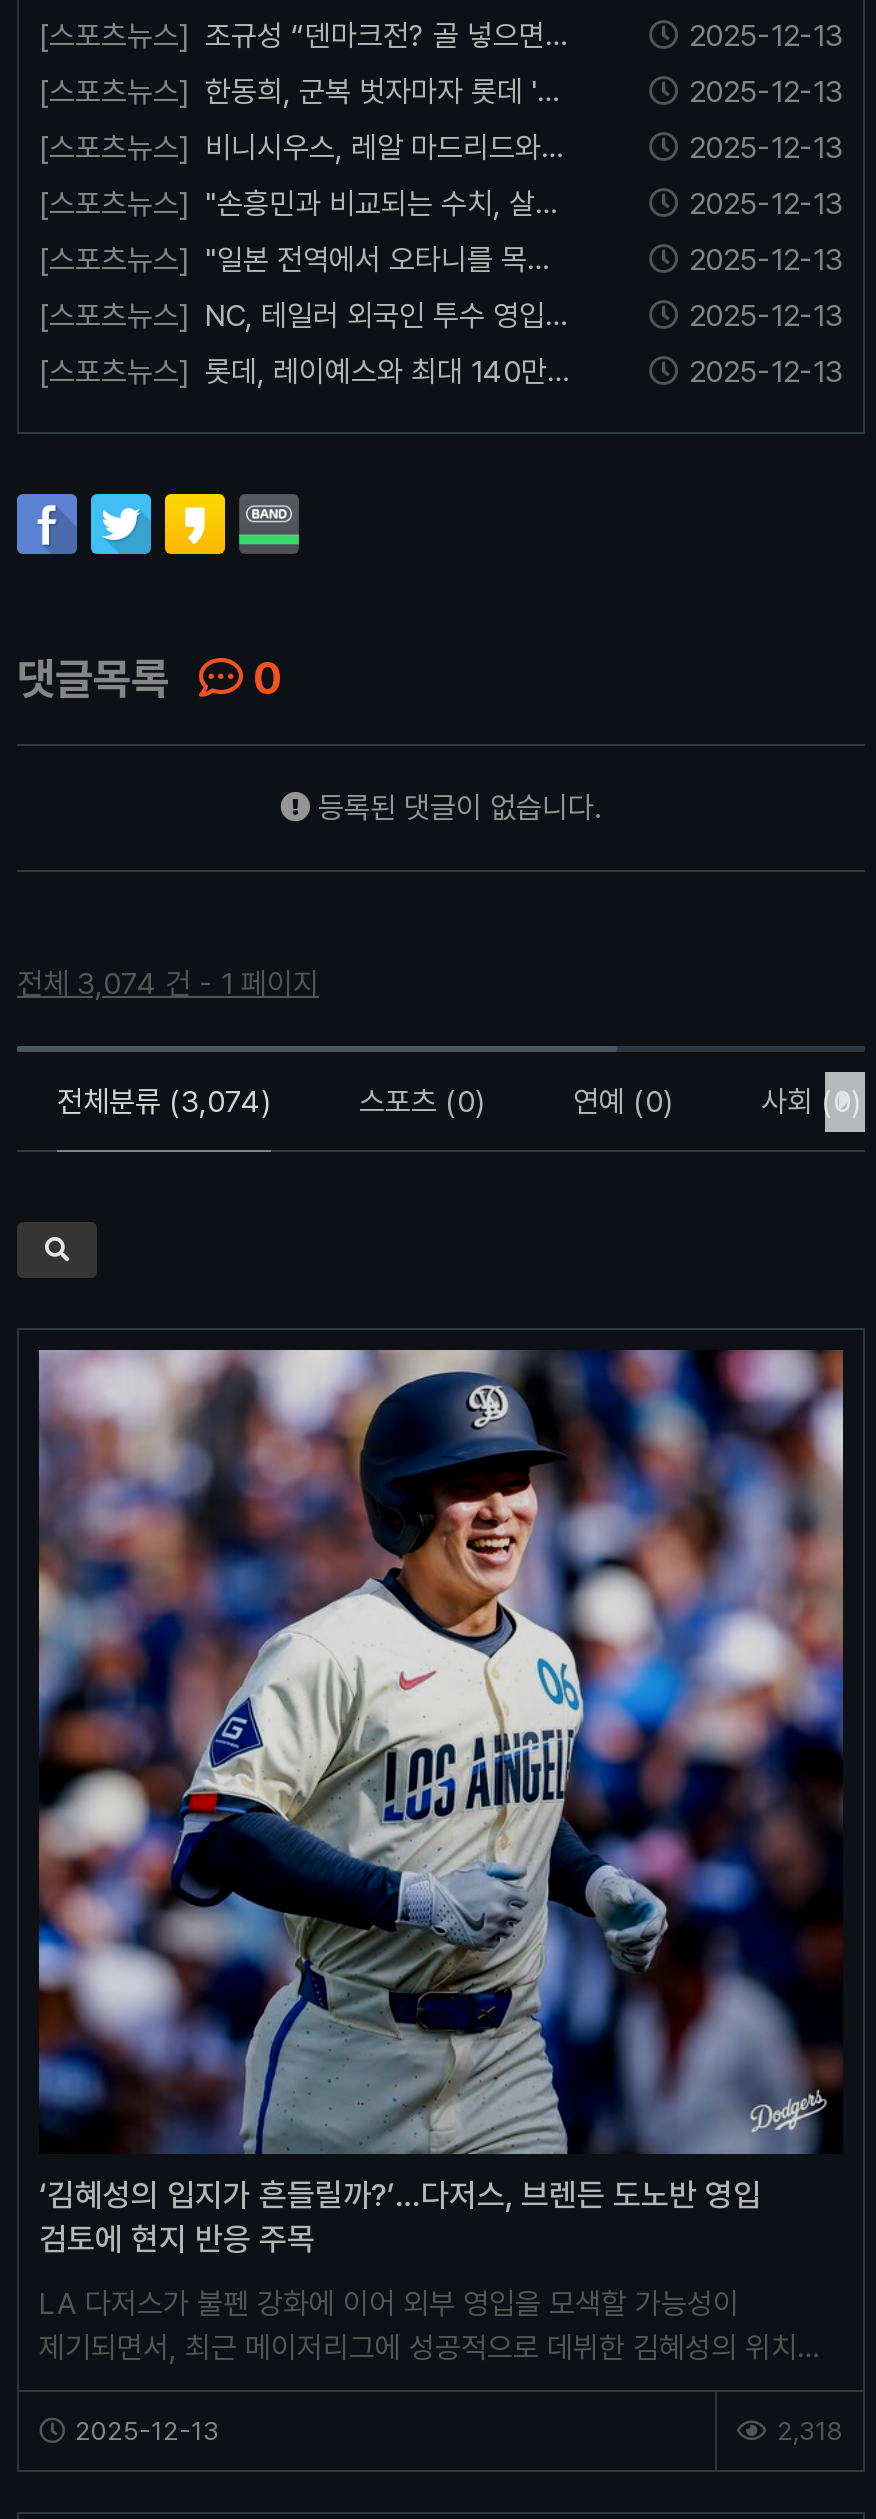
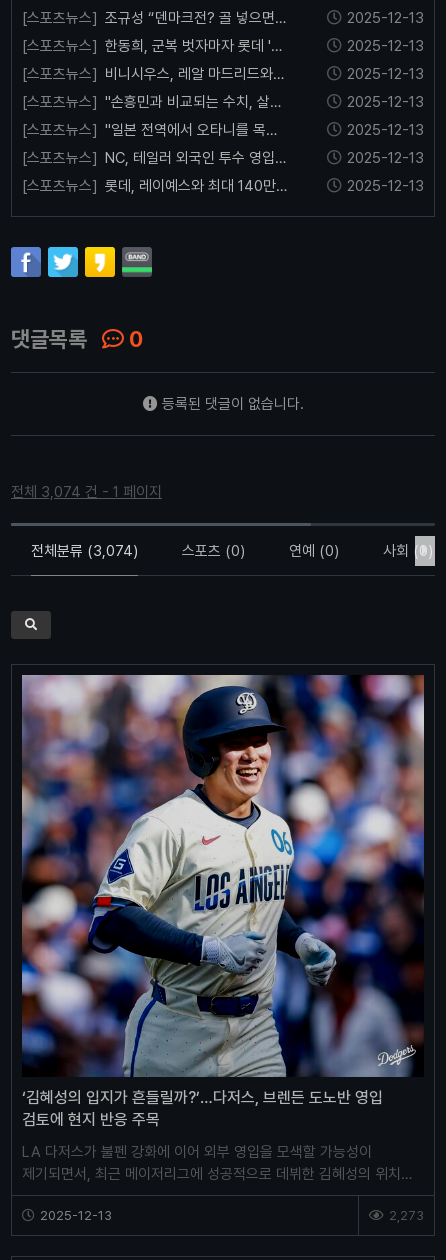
- 2,318
+ 2,273
